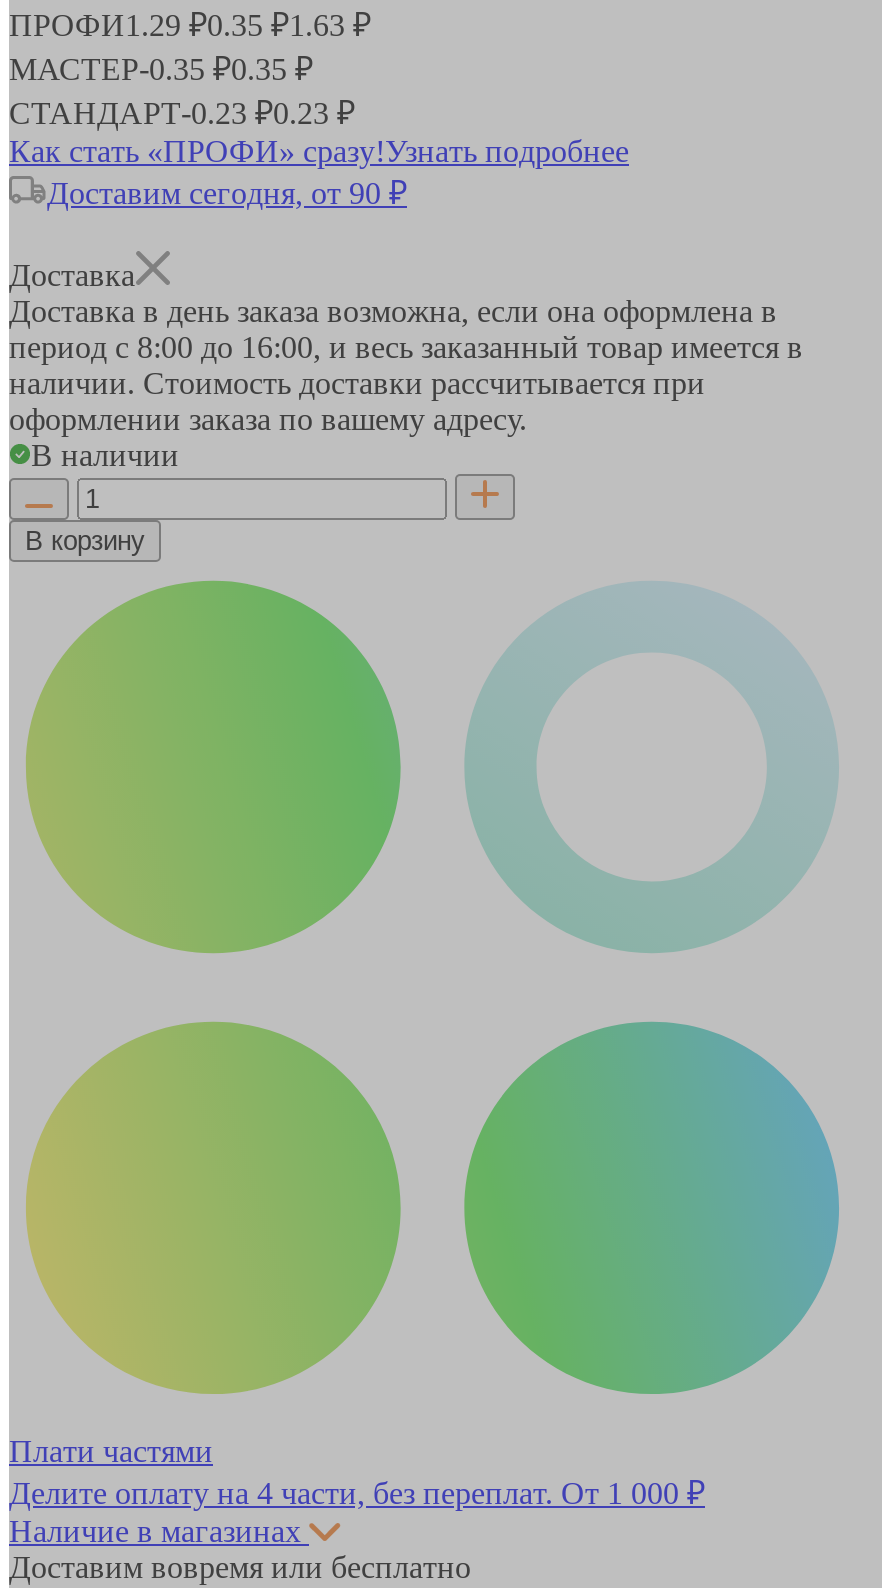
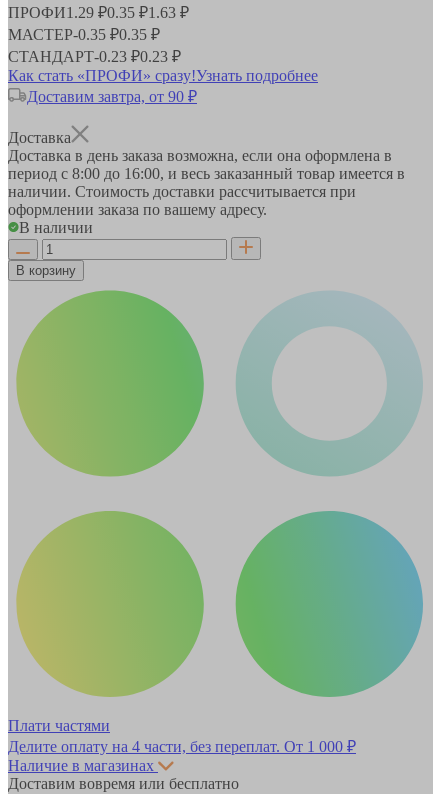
- Доставим сегодня, от 90 ₽
+ Доставим завтра, от 90 ₽
